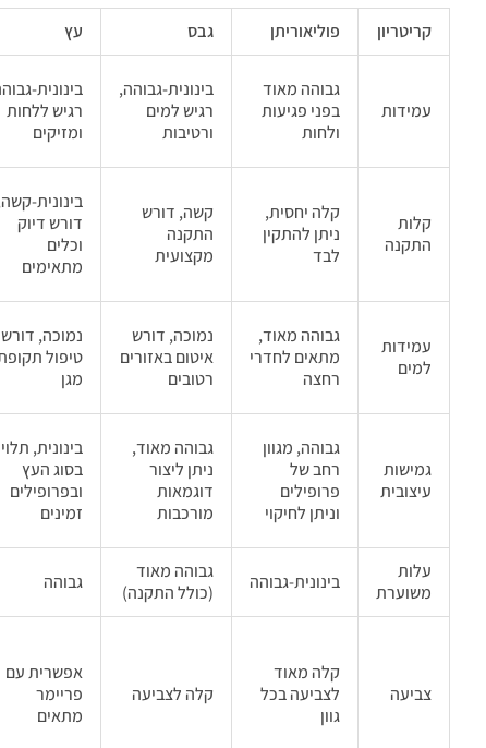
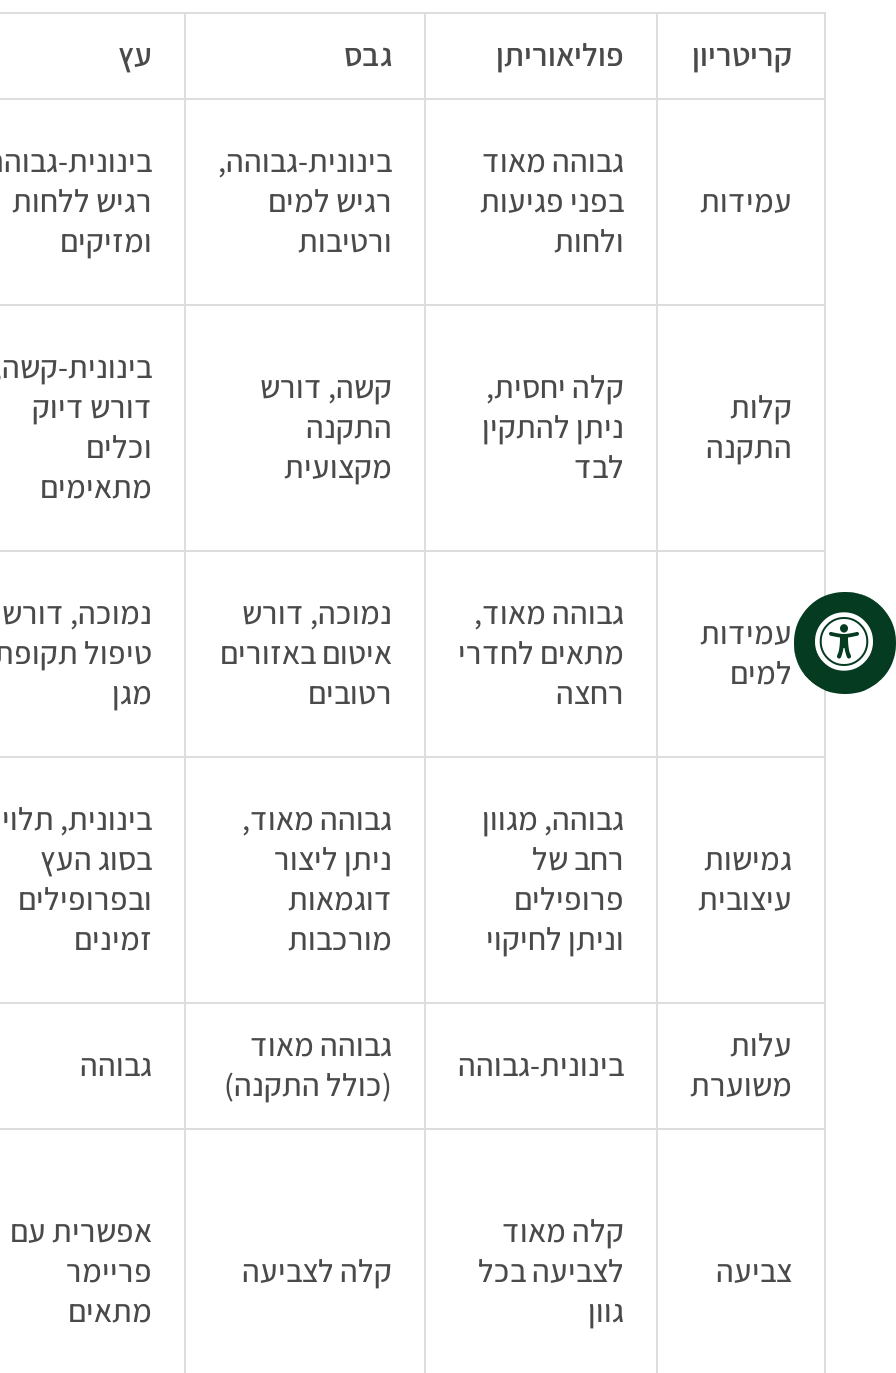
+ [image]
